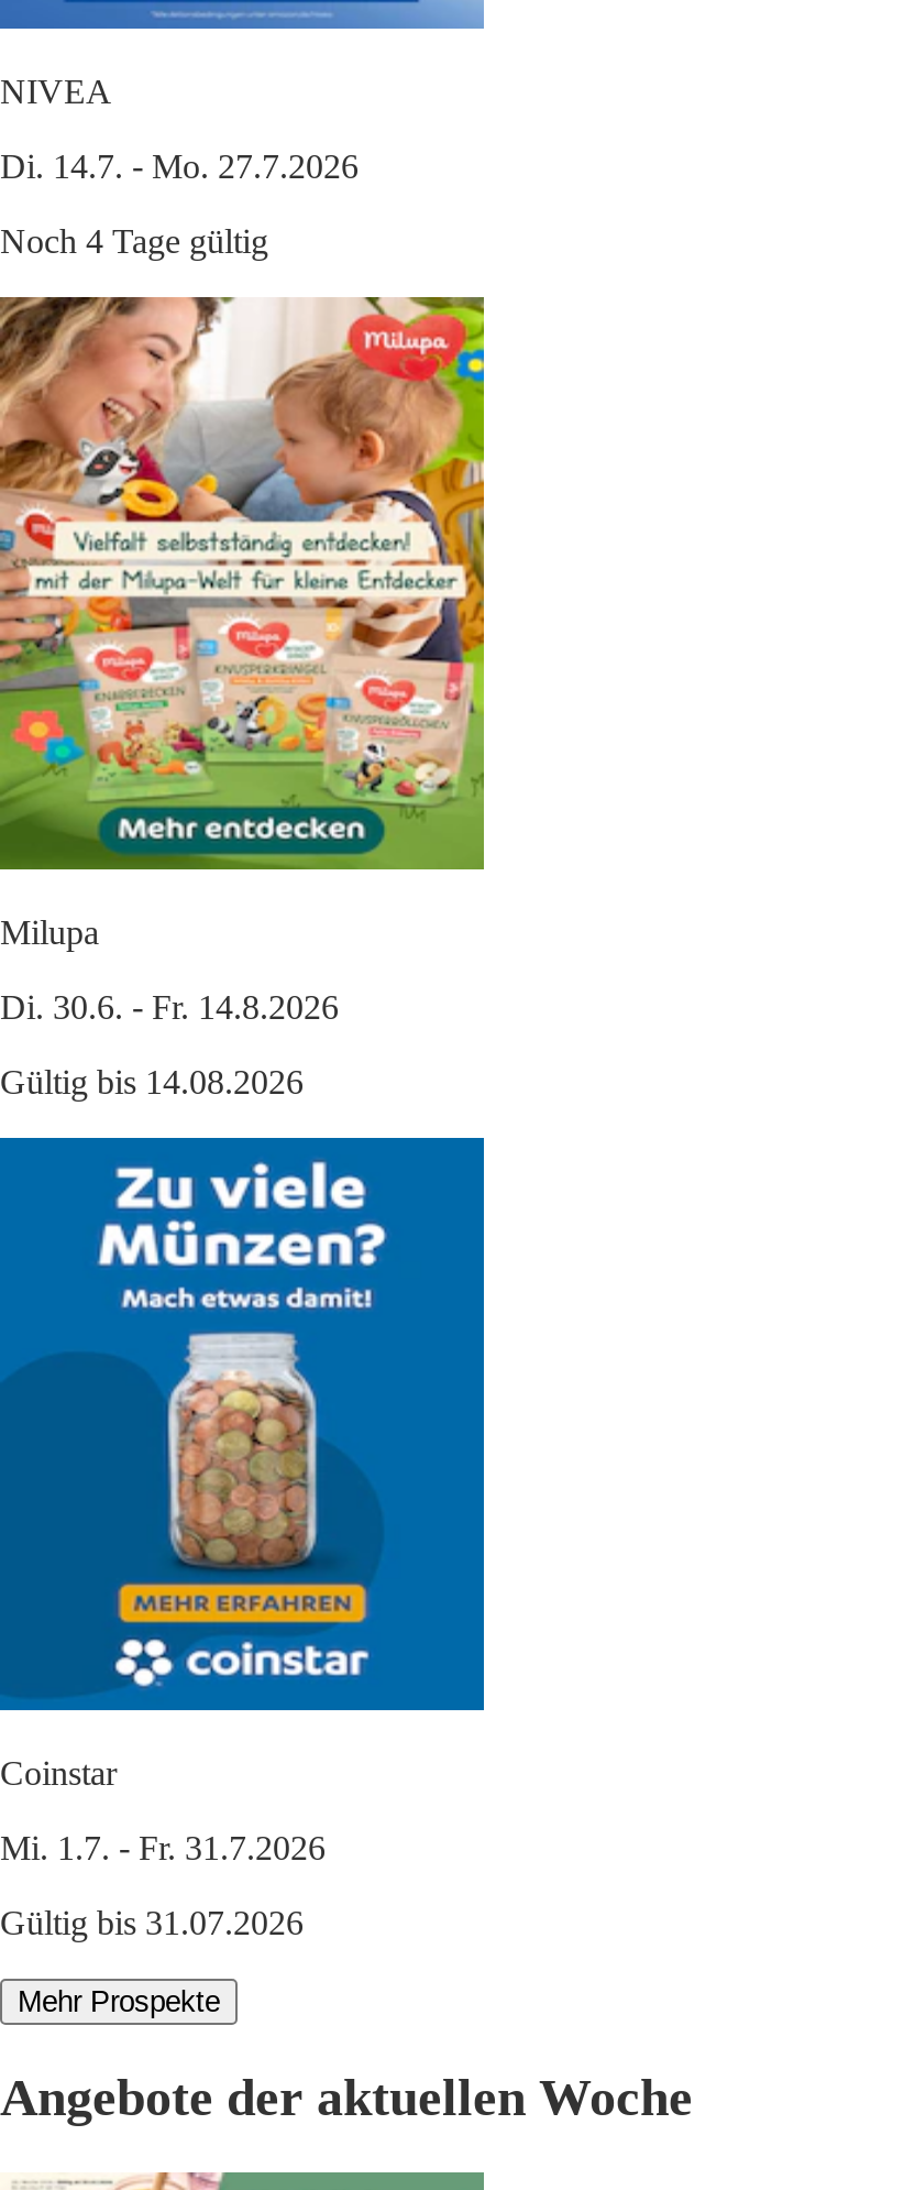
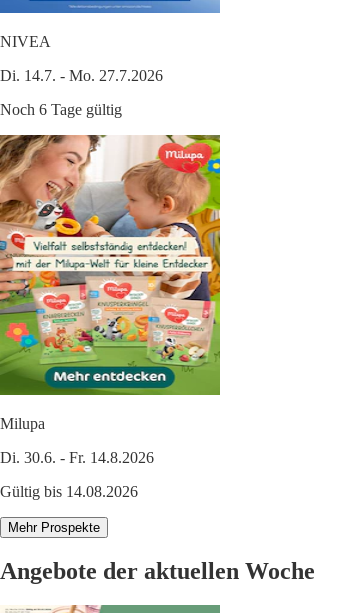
- Noch 4 Tage gültig
+ Noch 6 Tage gültig

- [image]
- Coinstar
- Mi. 1.7. - Fr. 31.7.2026
- Gültig bis 31.07.2026
